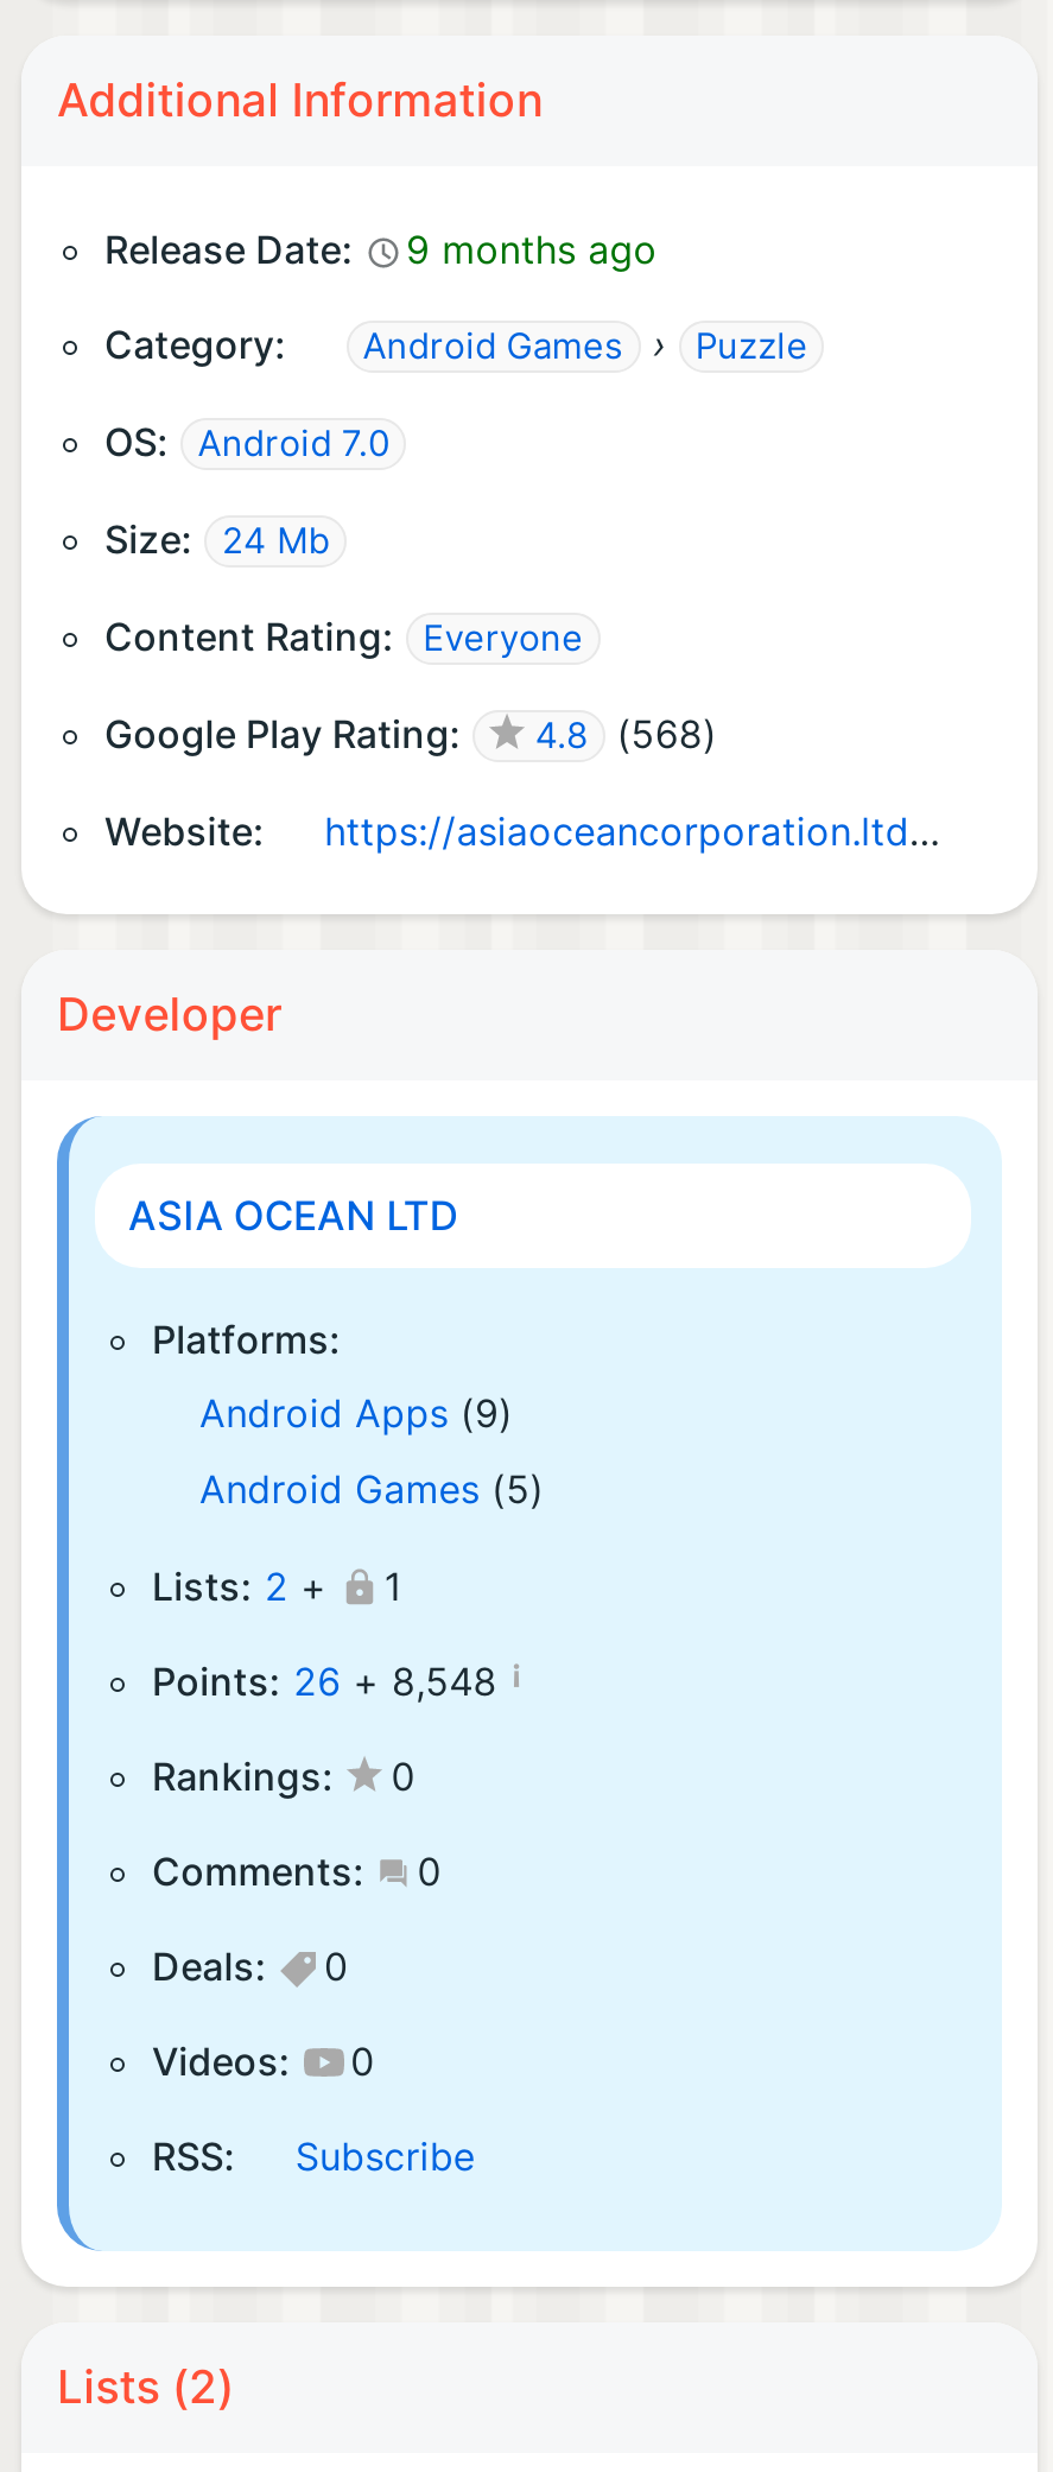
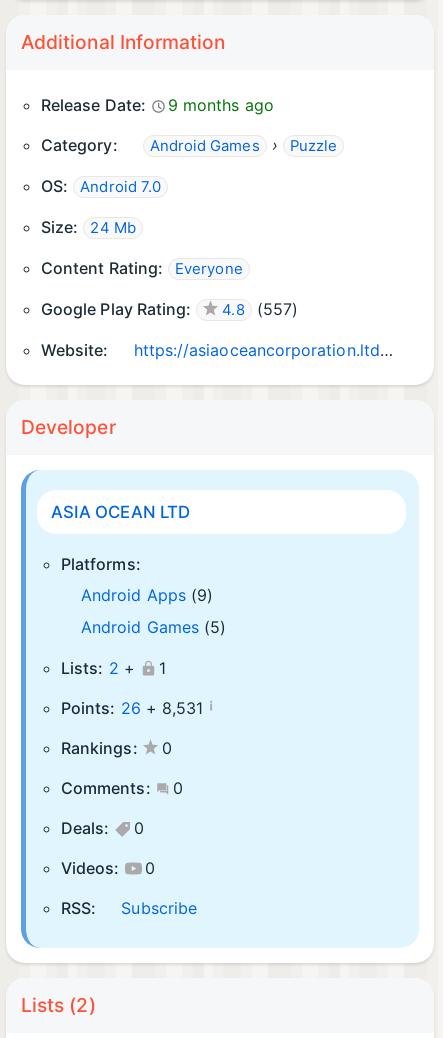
- Google Play Rating: 4.8 (568)
+ Google Play Rating: 4.8 (557)

- Points: 26 + 8,548 ¡
+ Points: 26 + 8,531 ¡
